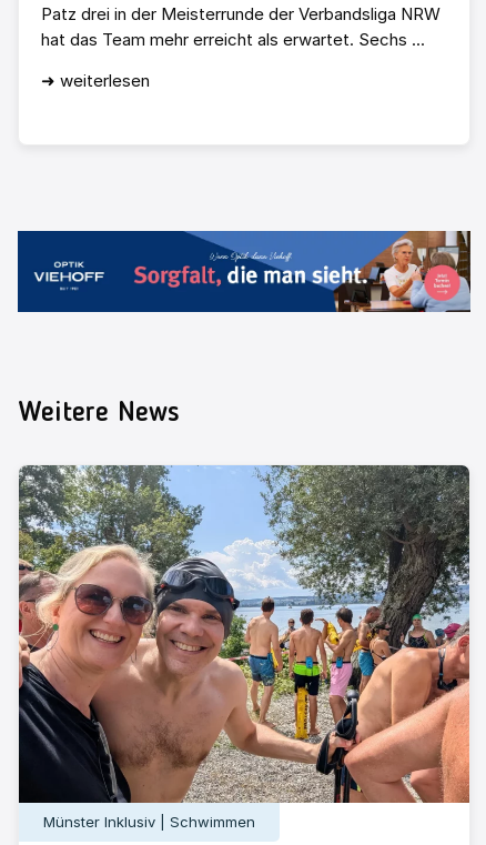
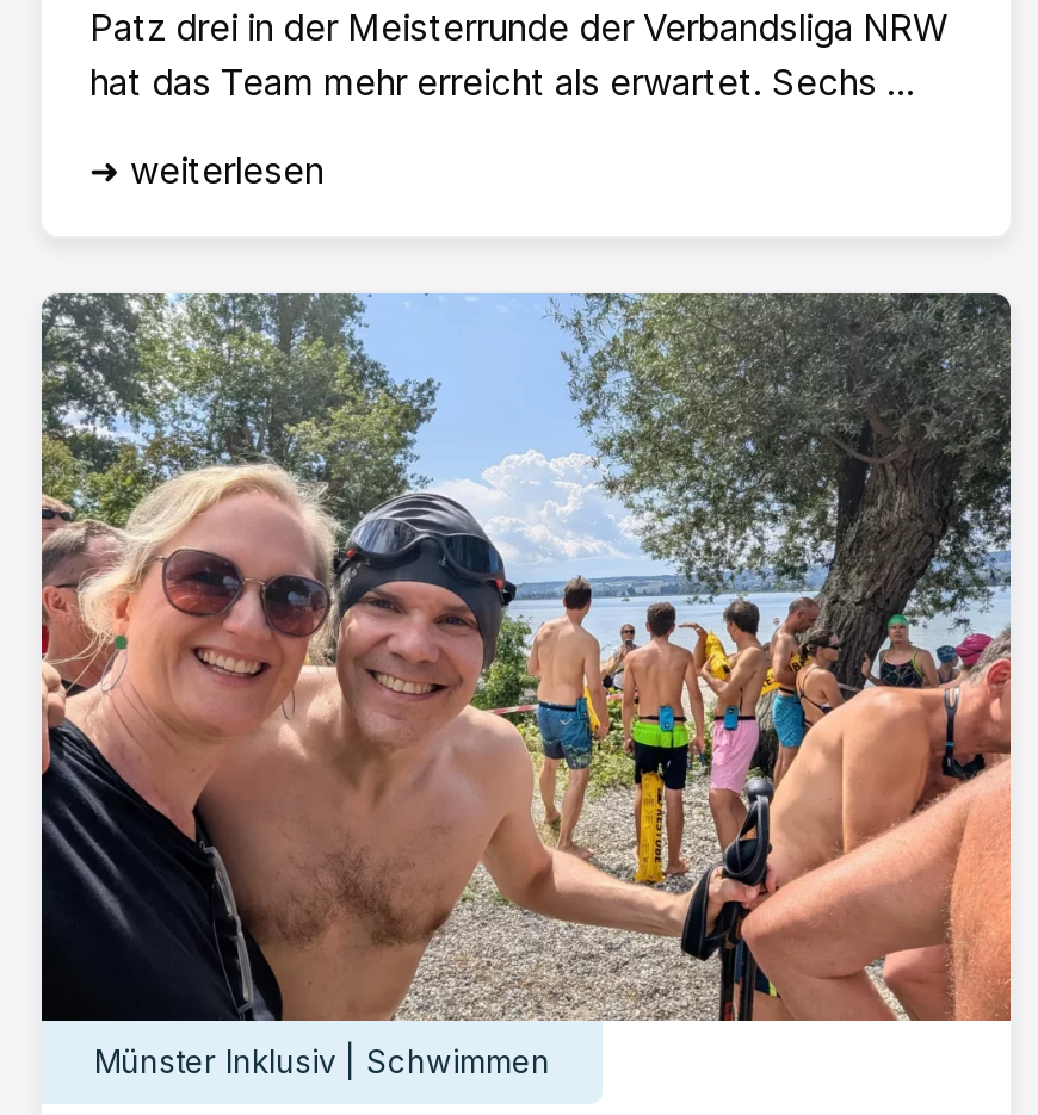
- [image]

- Weitere News
